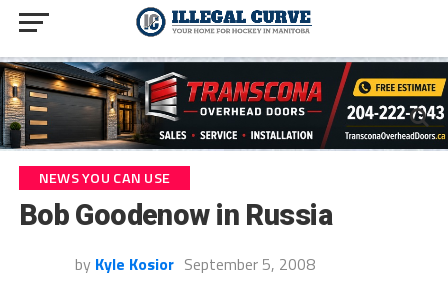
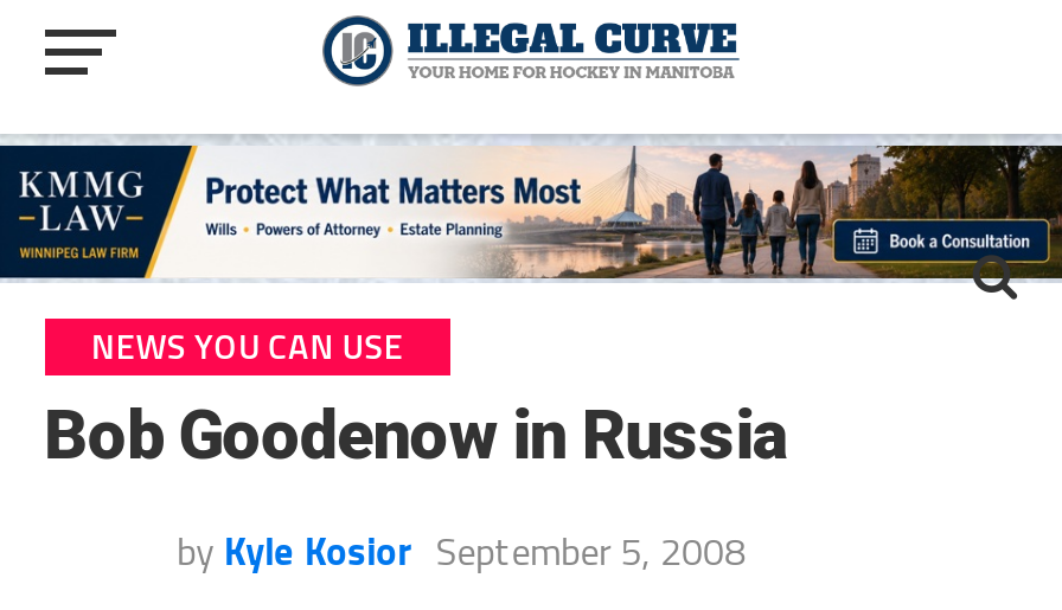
- [image]
+ [image]
